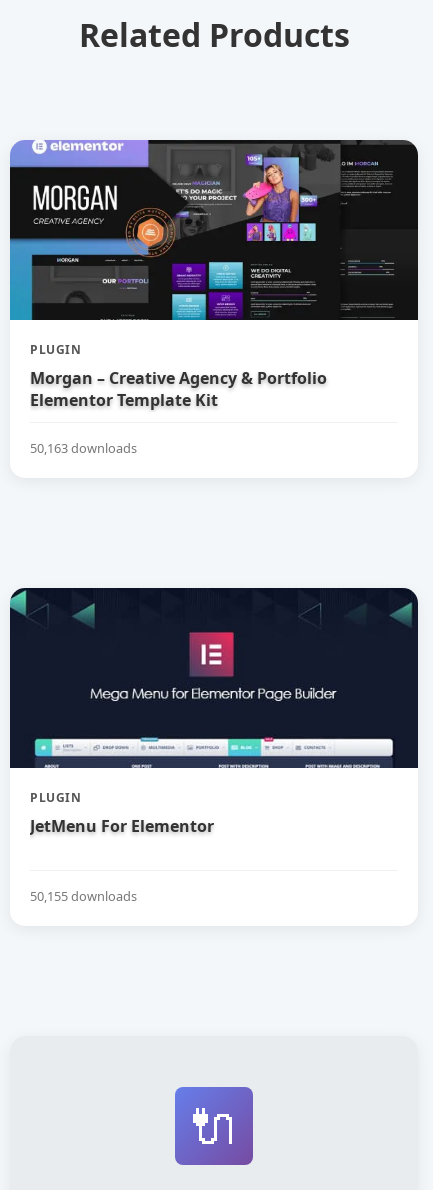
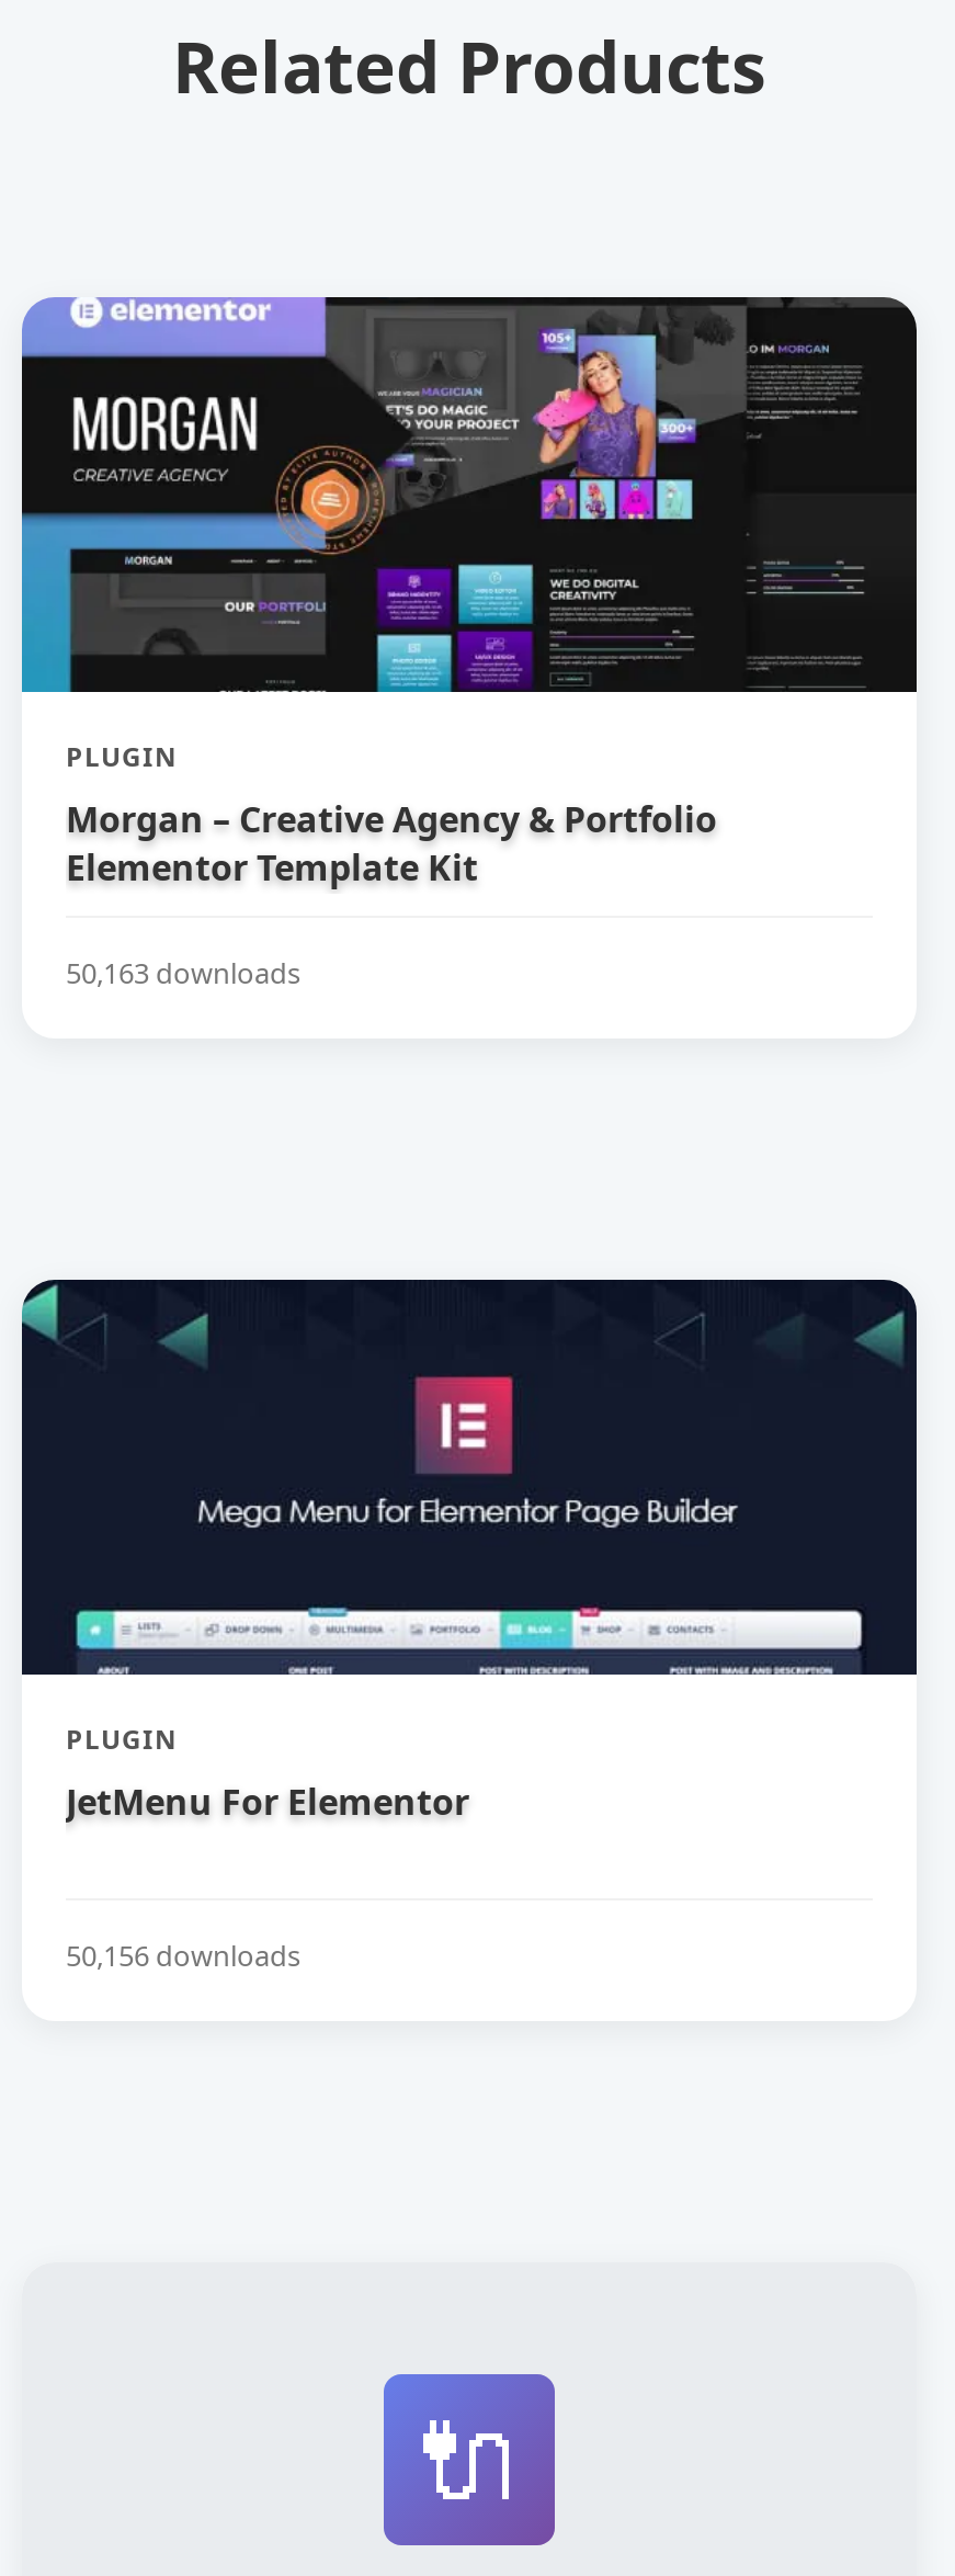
- 50,155 downloads
+ 50,156 downloads
